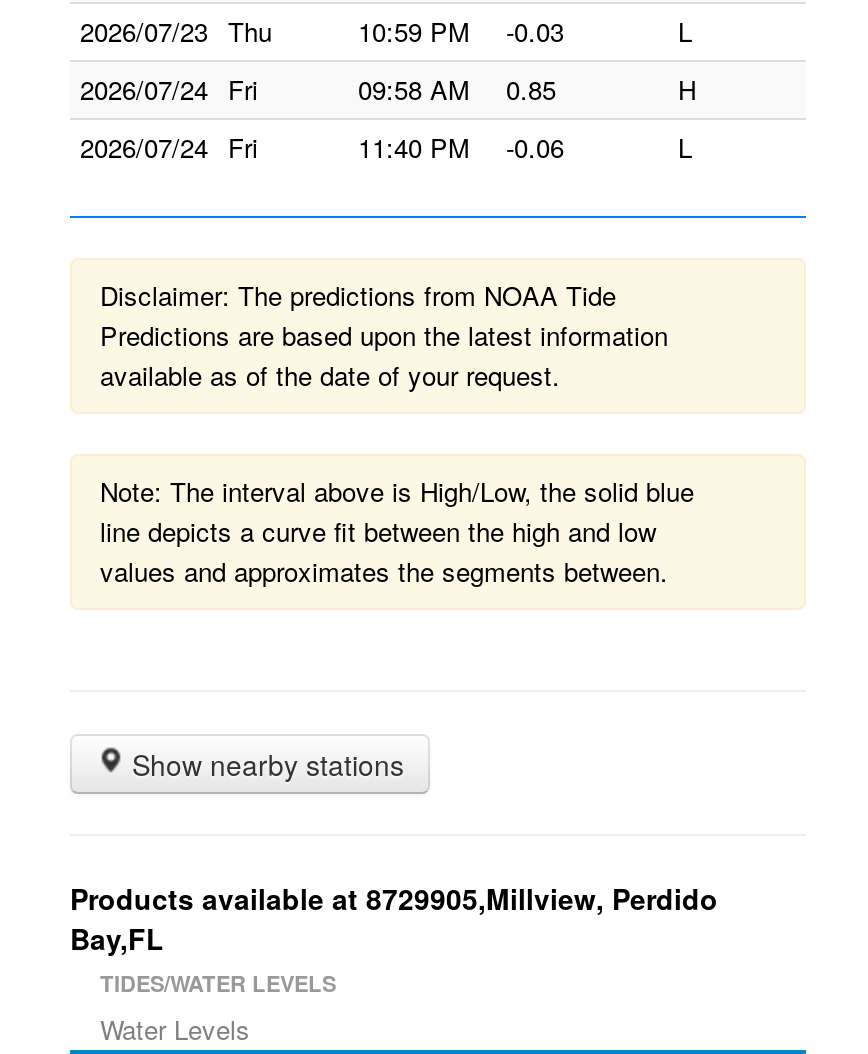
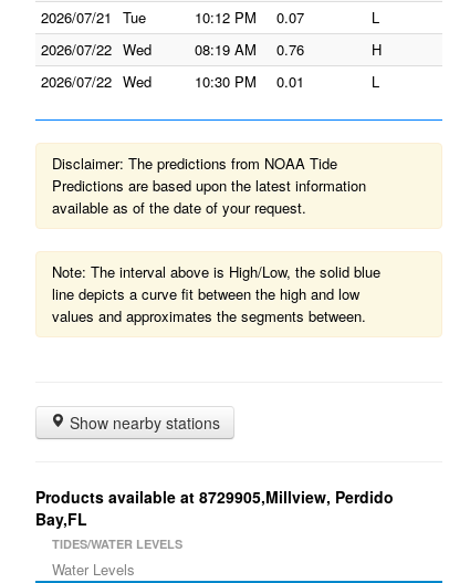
- 2026/07/23 Thu
- 10:59 PM
- -0.03
+ 2026/07/21 Tue
+ 10:12 PM
+ 0.07

- 2026/07/24 Fri
- 09:58 AM
- 0.85
+ 2026/07/22 Wed
+ 08:19 AM
+ 0.76

- 2026/07/24 Fri
- 11:40 PM
- -0.06
+ 2026/07/22 Wed
+ 10:30 PM
+ 0.01
